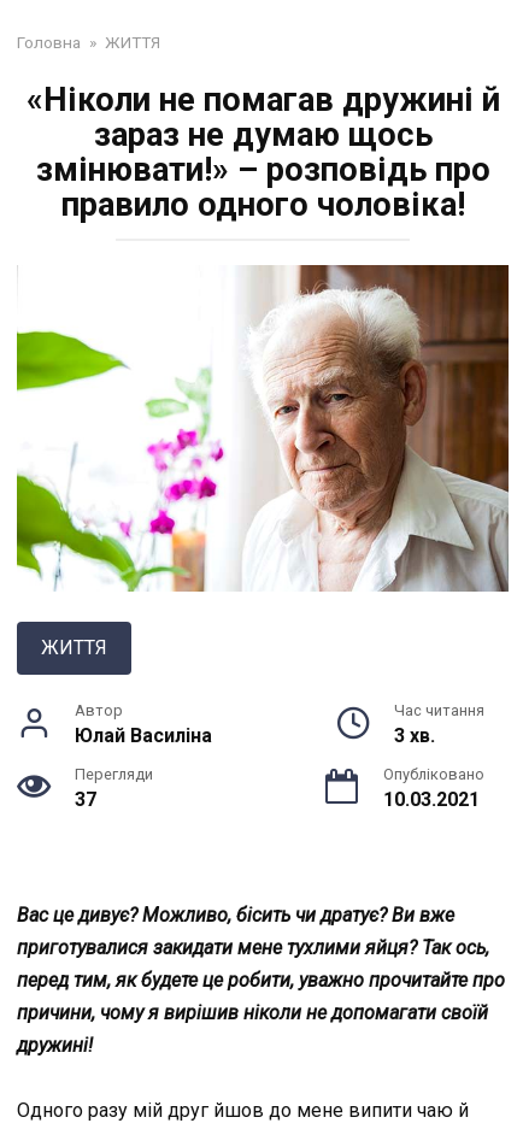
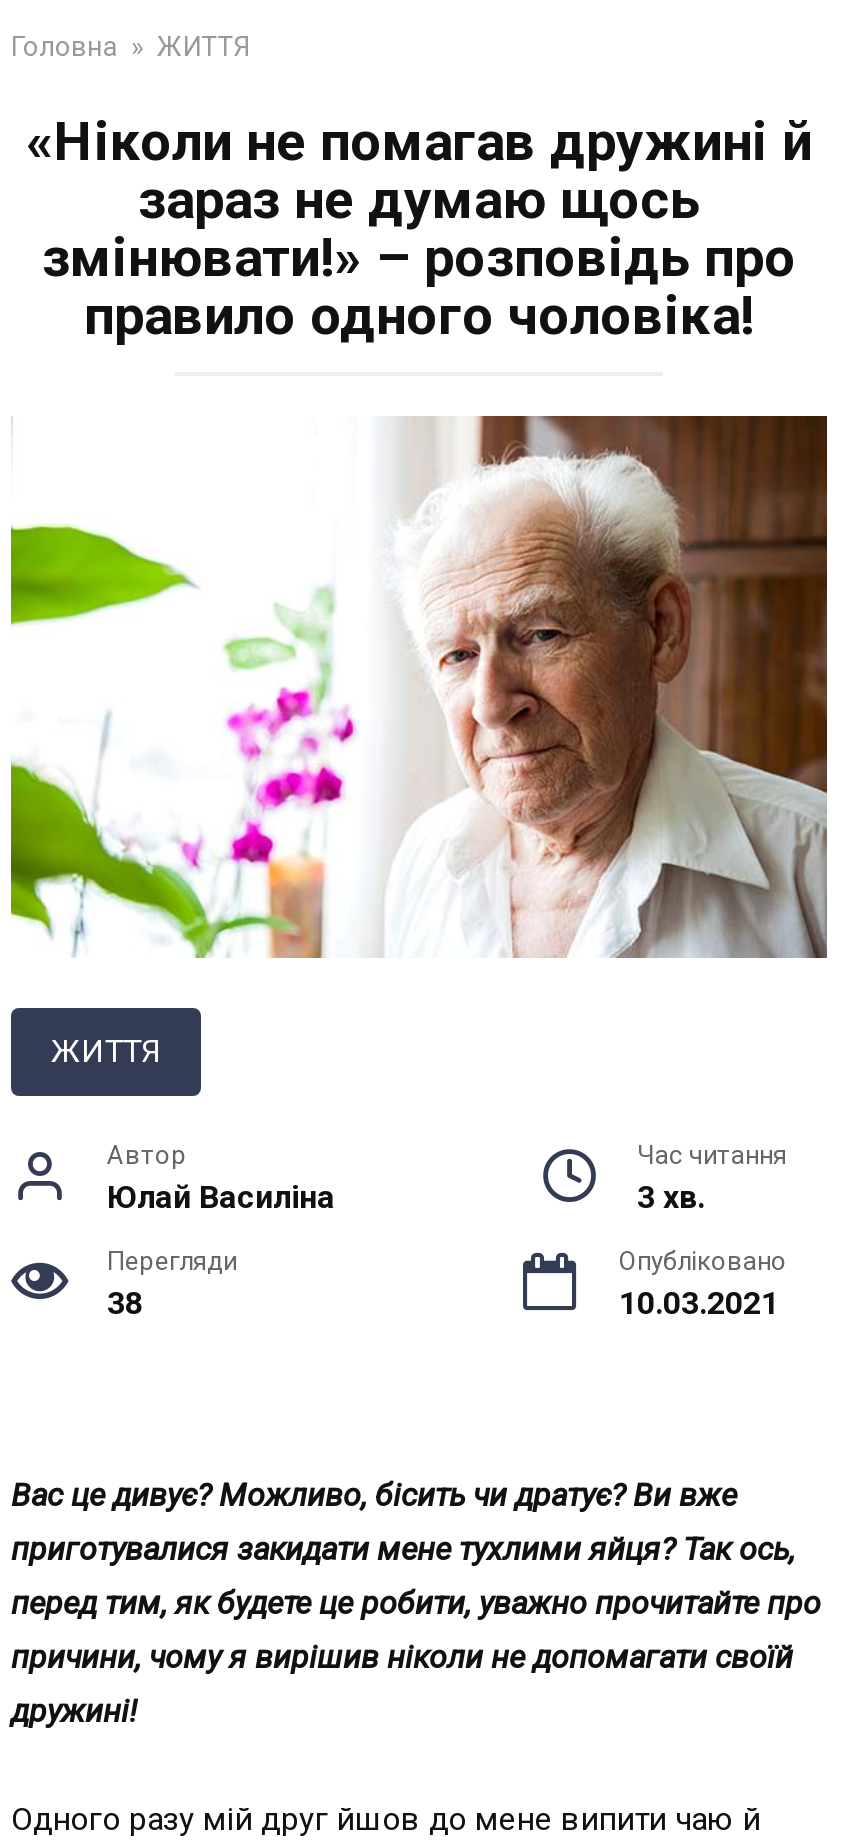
- 37
+ 38
